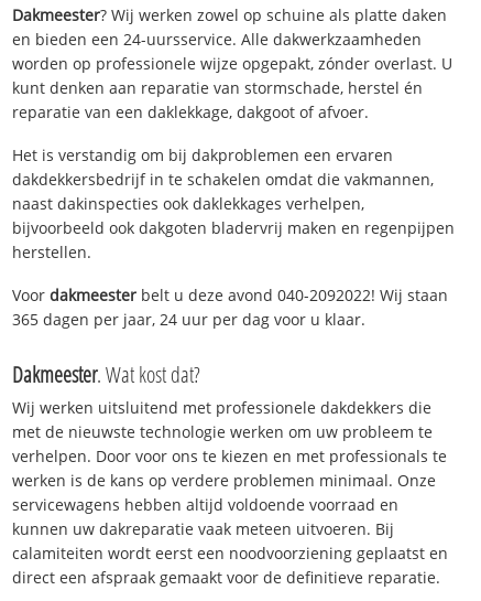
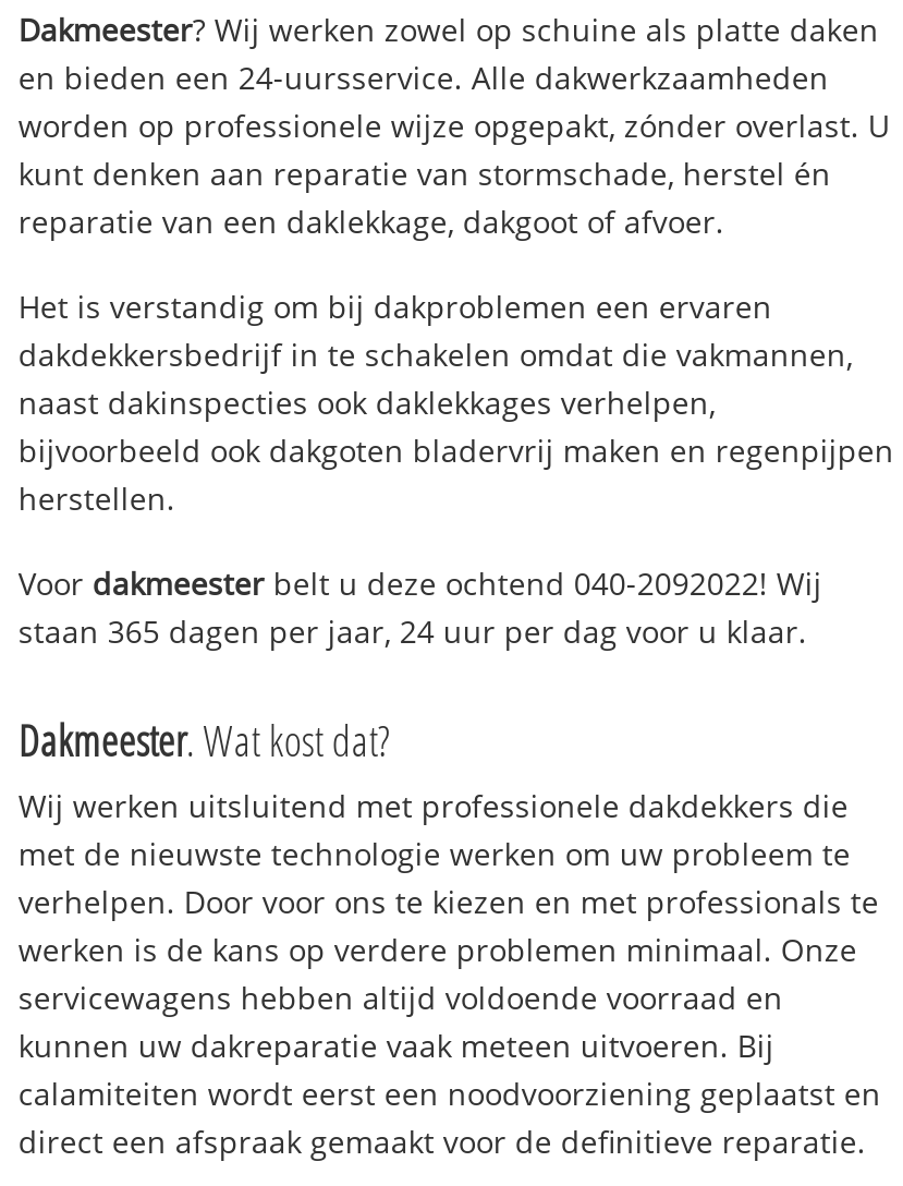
- Voor dakmeester belt u deze avond 040-2092022! Wij staan
- 365 dagen per jaar, 24 uur per dag voor u klaar.
+ Voor dakmeester belt u deze ochtend 040-2092022! Wij
+ staan 365 dagen per jaar, 24 uur per dag voor u klaar.
